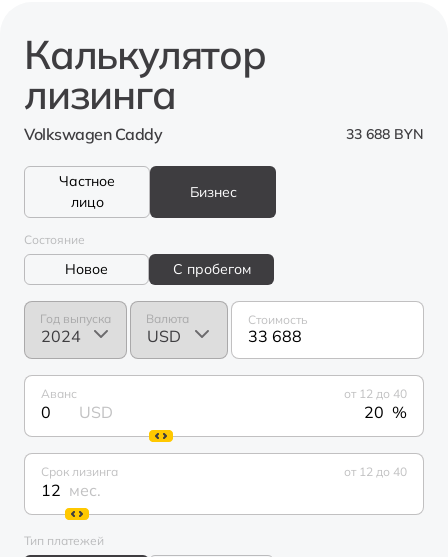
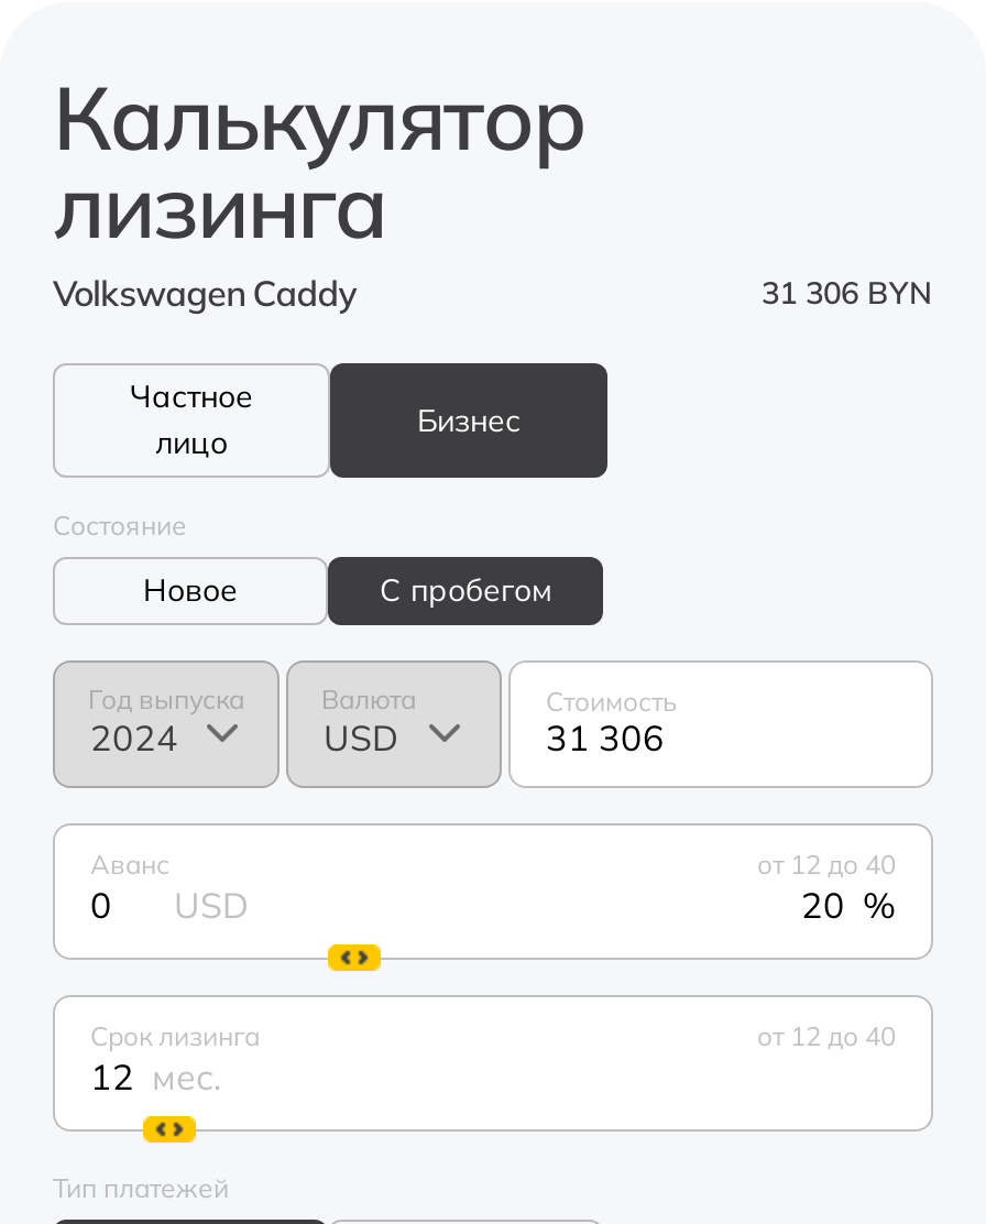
- 33 688 BYN
+ 31 306 BYN

- 33 688
+ 31 306
